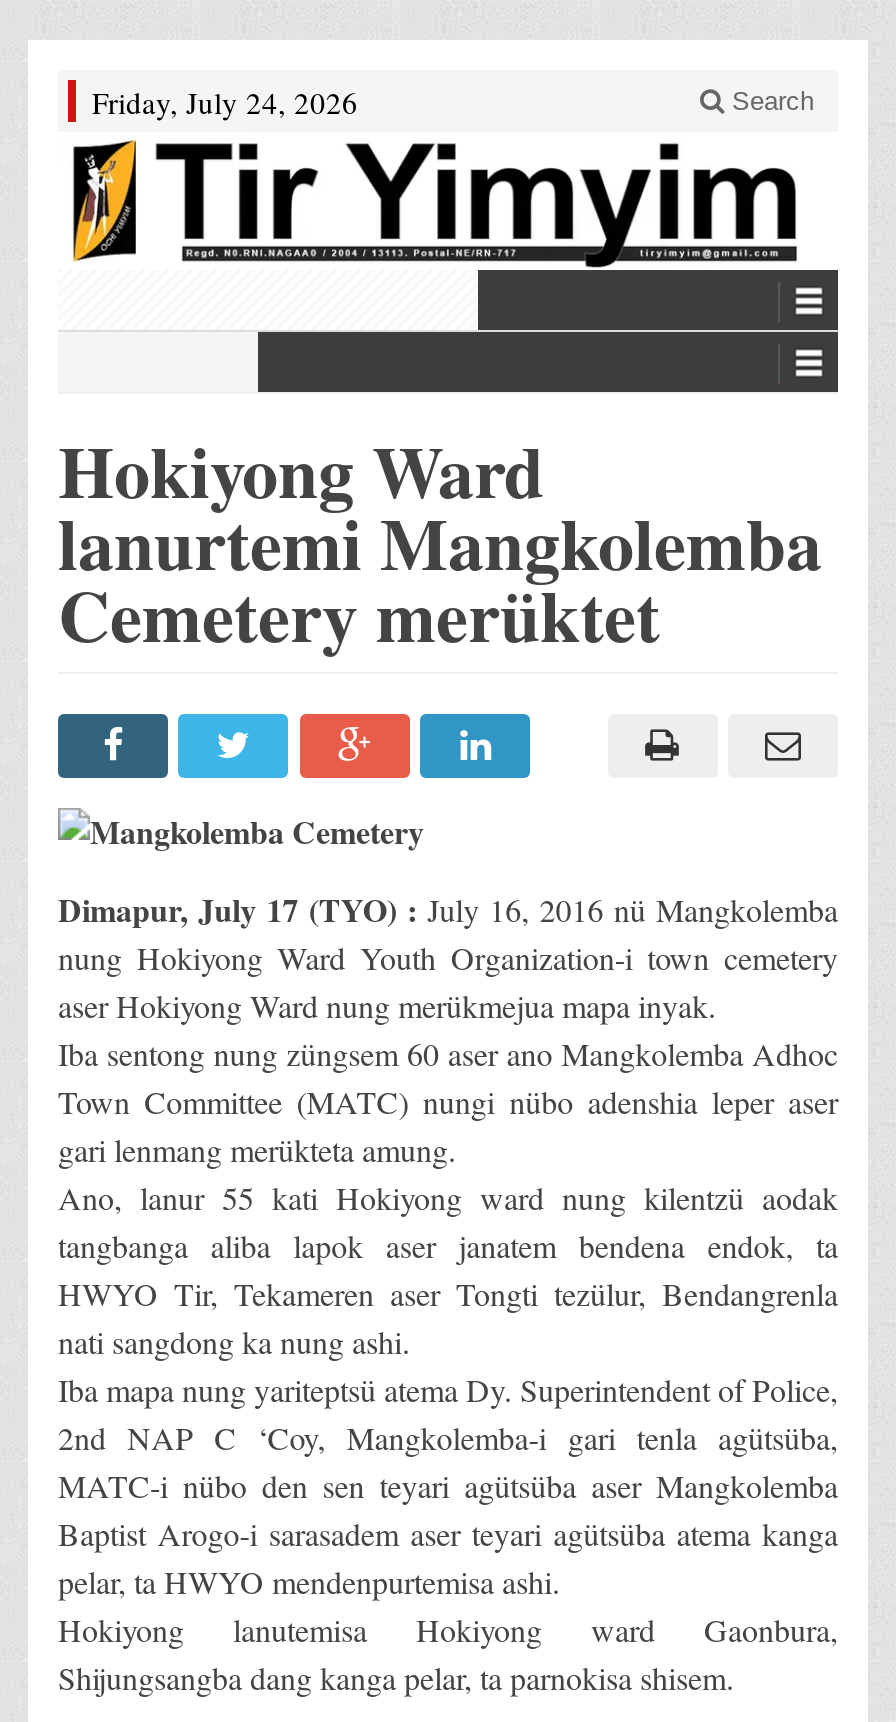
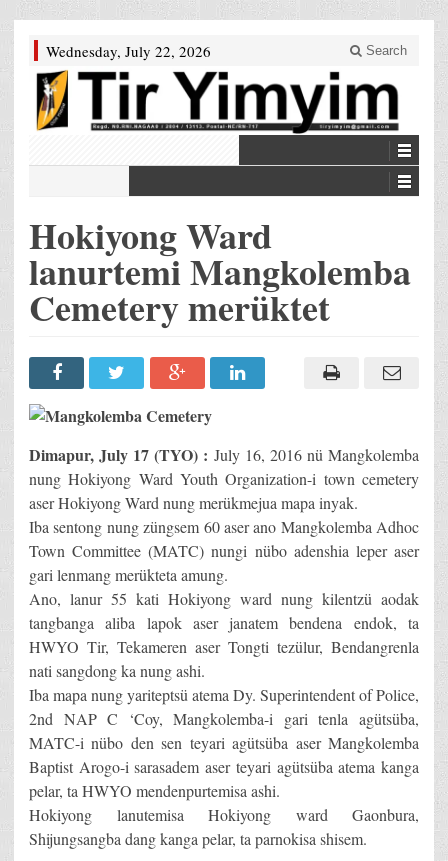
- Friday, July 24, 2026
+ Wednesday, July 22, 2026
